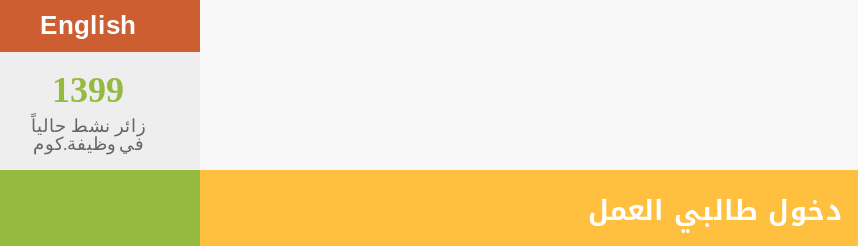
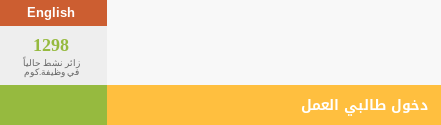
- 1399
+ 1298
